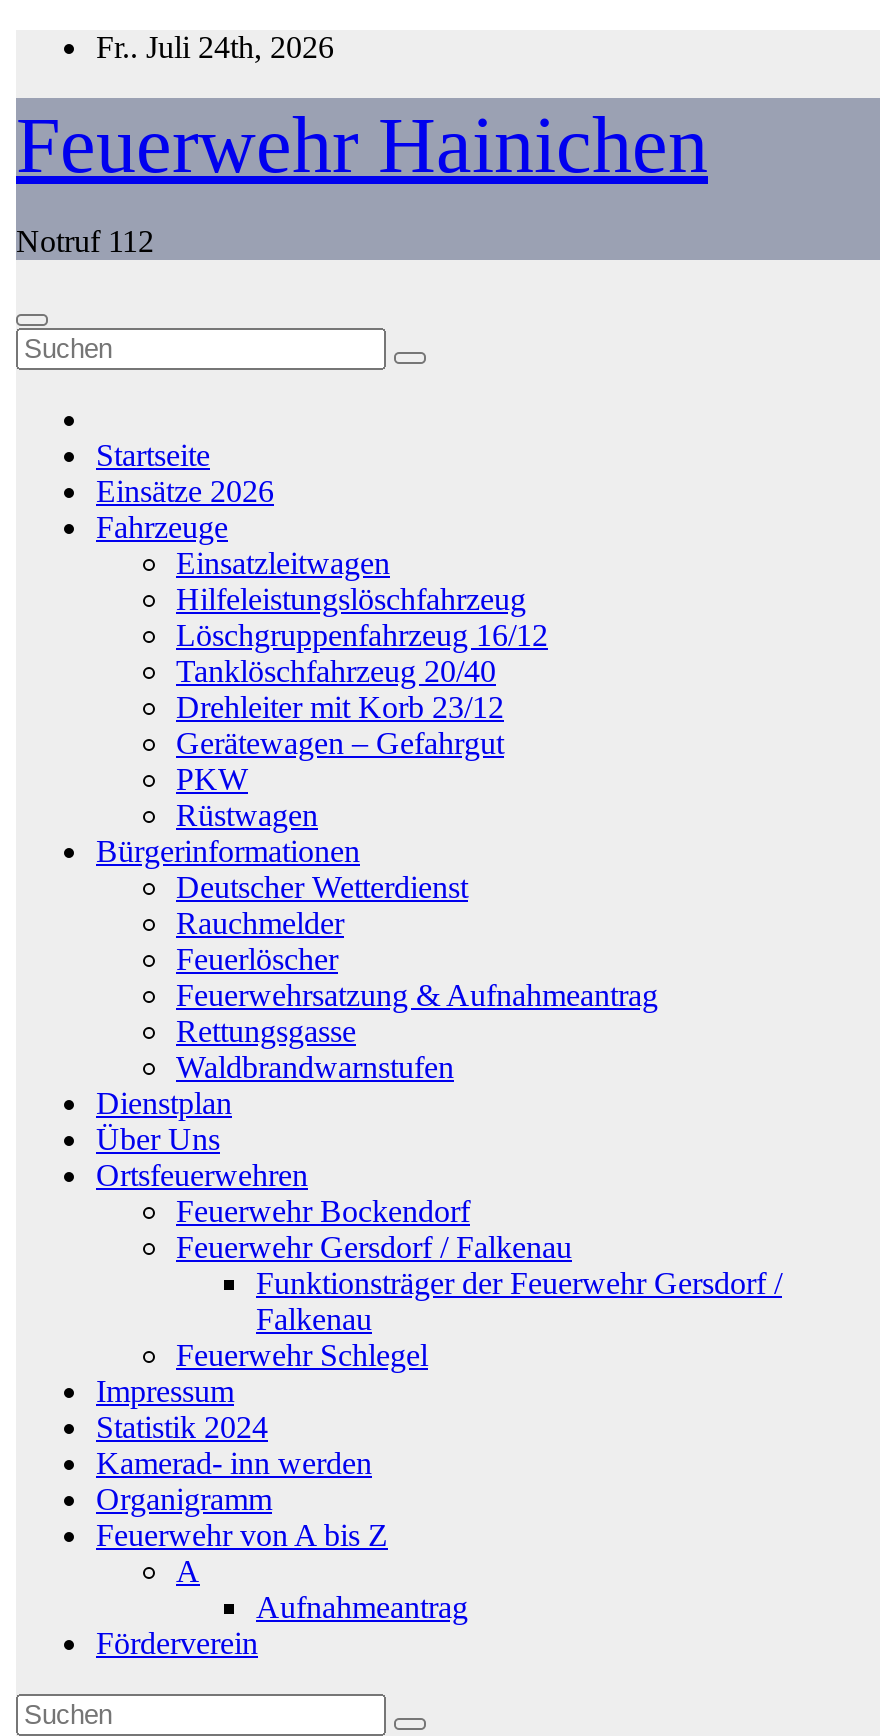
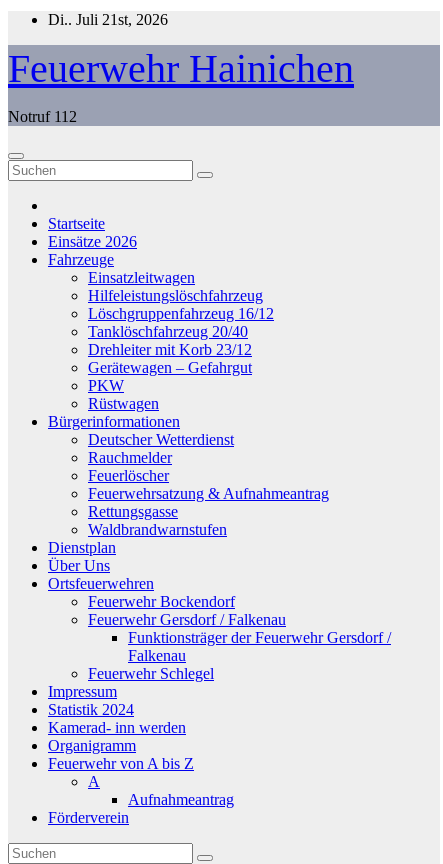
- Fr.. Juli 24th, 2026
+ Di.. Juli 21st, 2026
